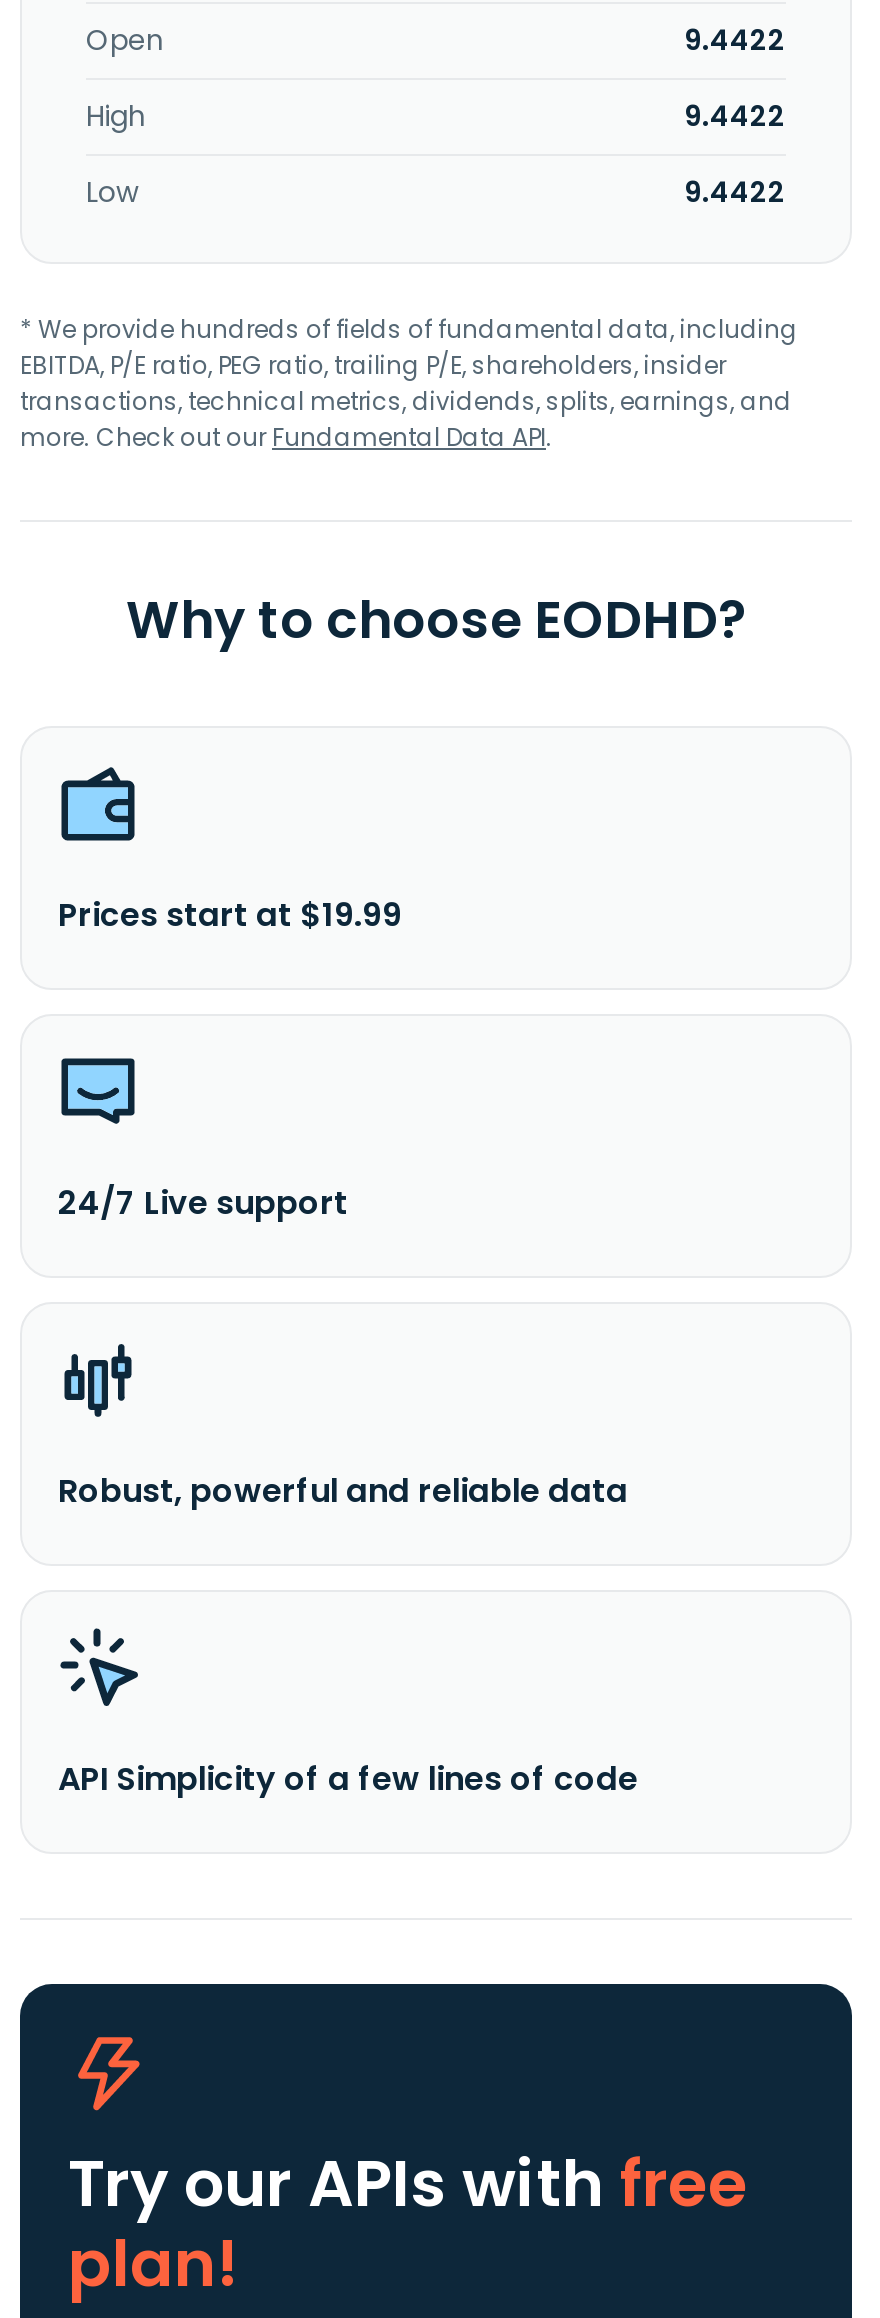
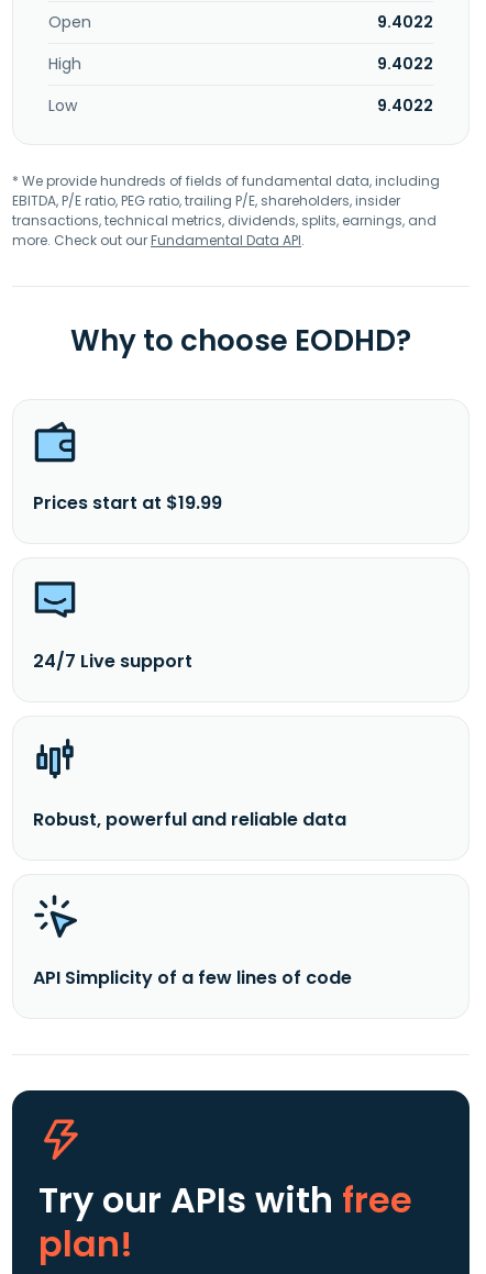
- 9.4422
+ 9.4022

- 9.4422
+ 9.4022

- 9.4422
+ 9.4022
